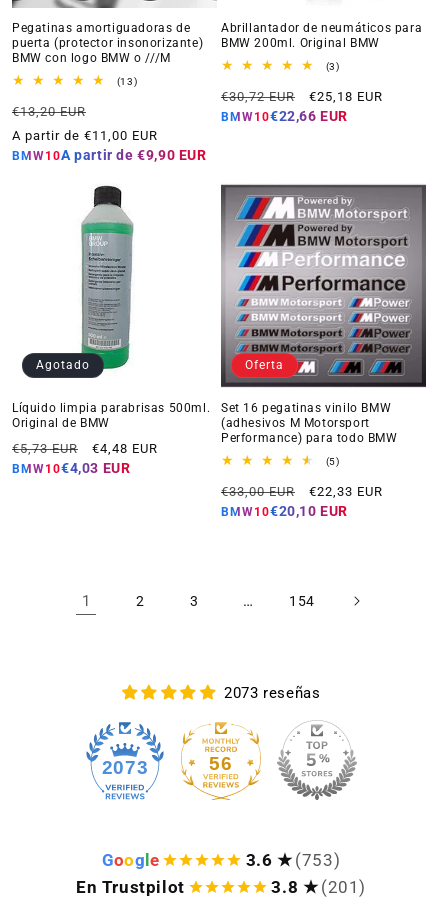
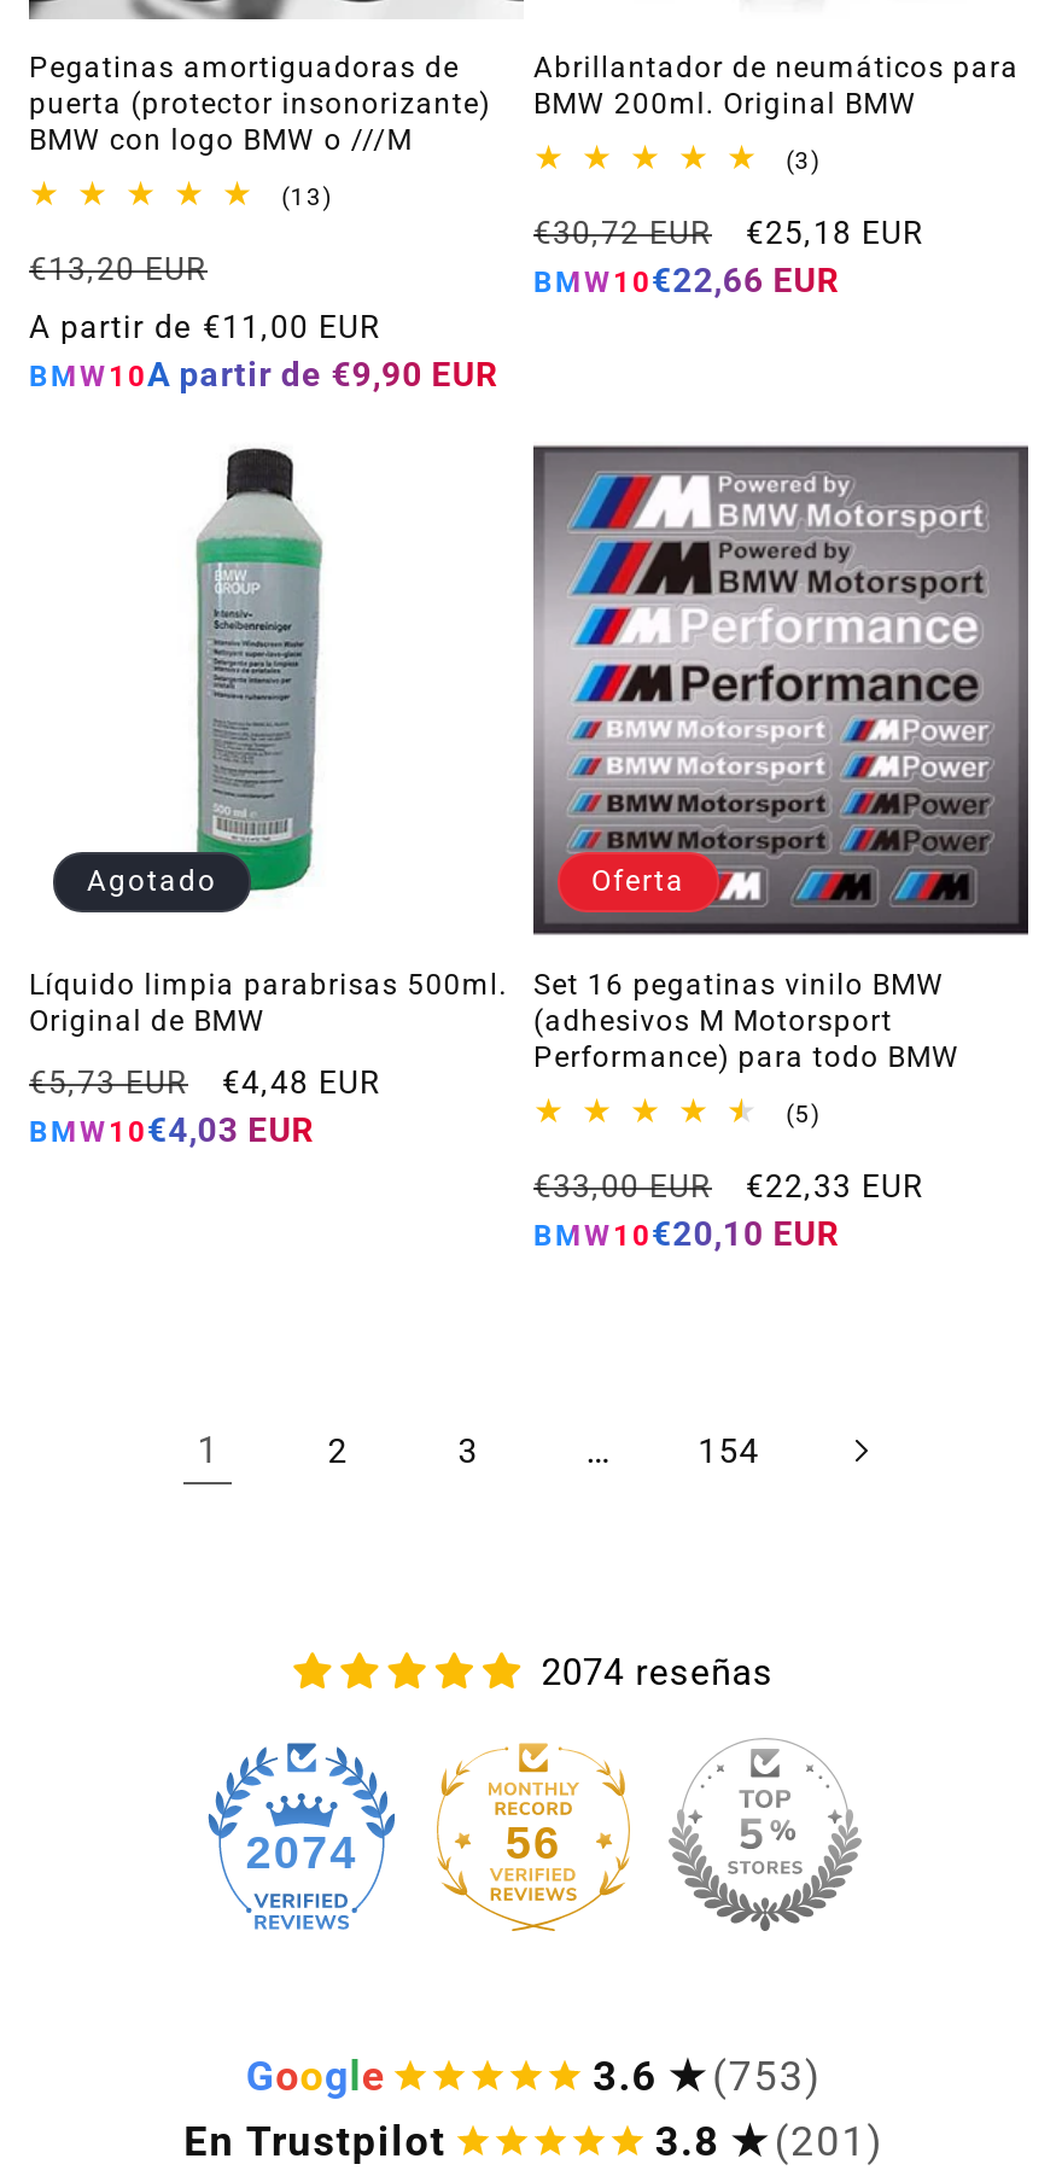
- 2073 reseñas
+ 2074 reseñas

- 2073
+ 2074
